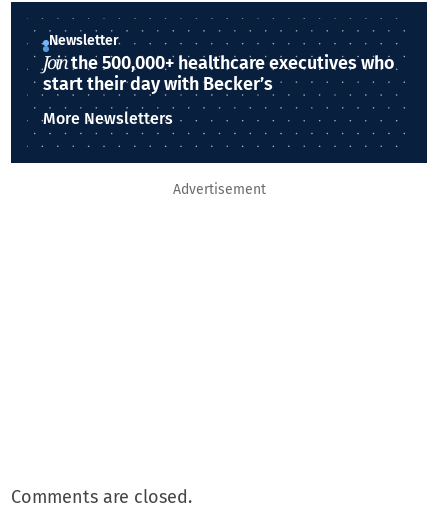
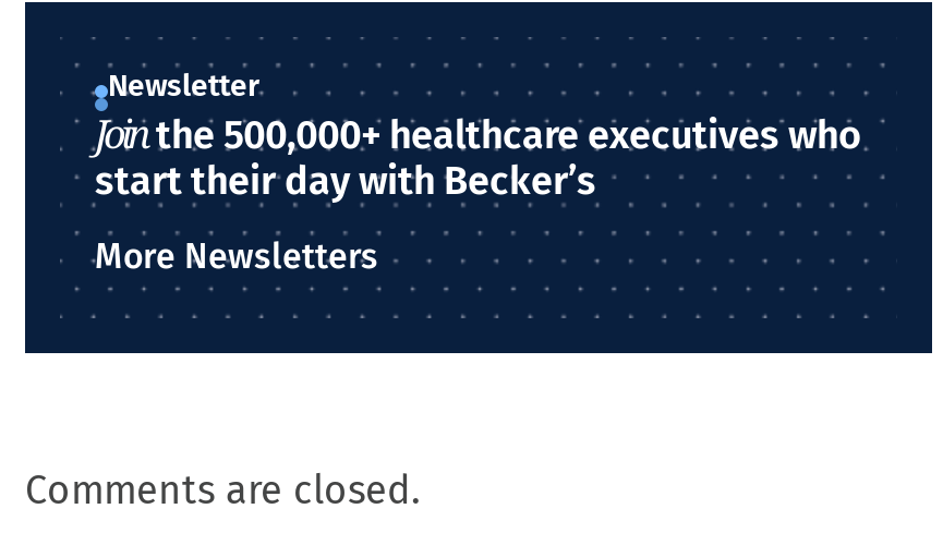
- Advertisement
